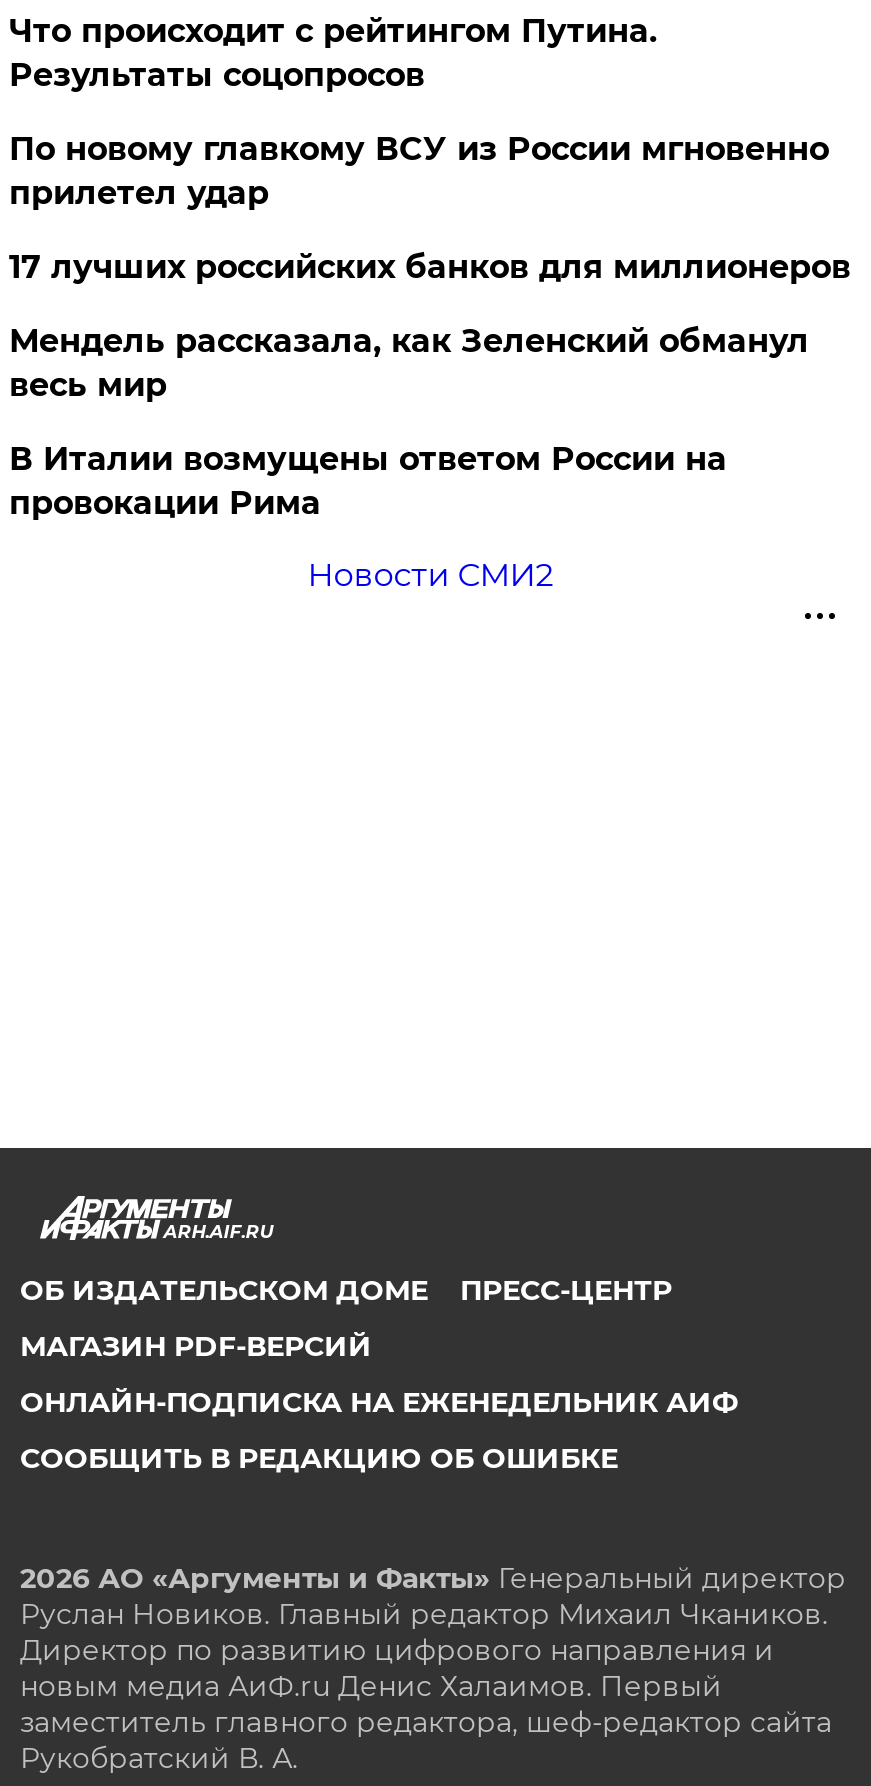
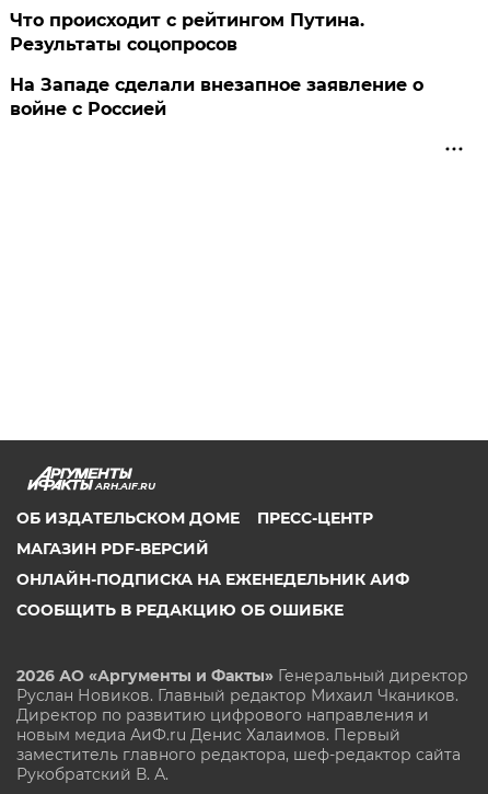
- По новому главкому ВСУ из России мгновенно
- прилетел удар
- 17 лучших российских банков для миллионеров
- Мендель рассказала, как Зеленский обманул
- весь мир
- В Италии возмущены ответом России на
- провокации Рима
- Новости СМИ2
+ На Западе сделали внезапное заявление о
+ войне с Россией
